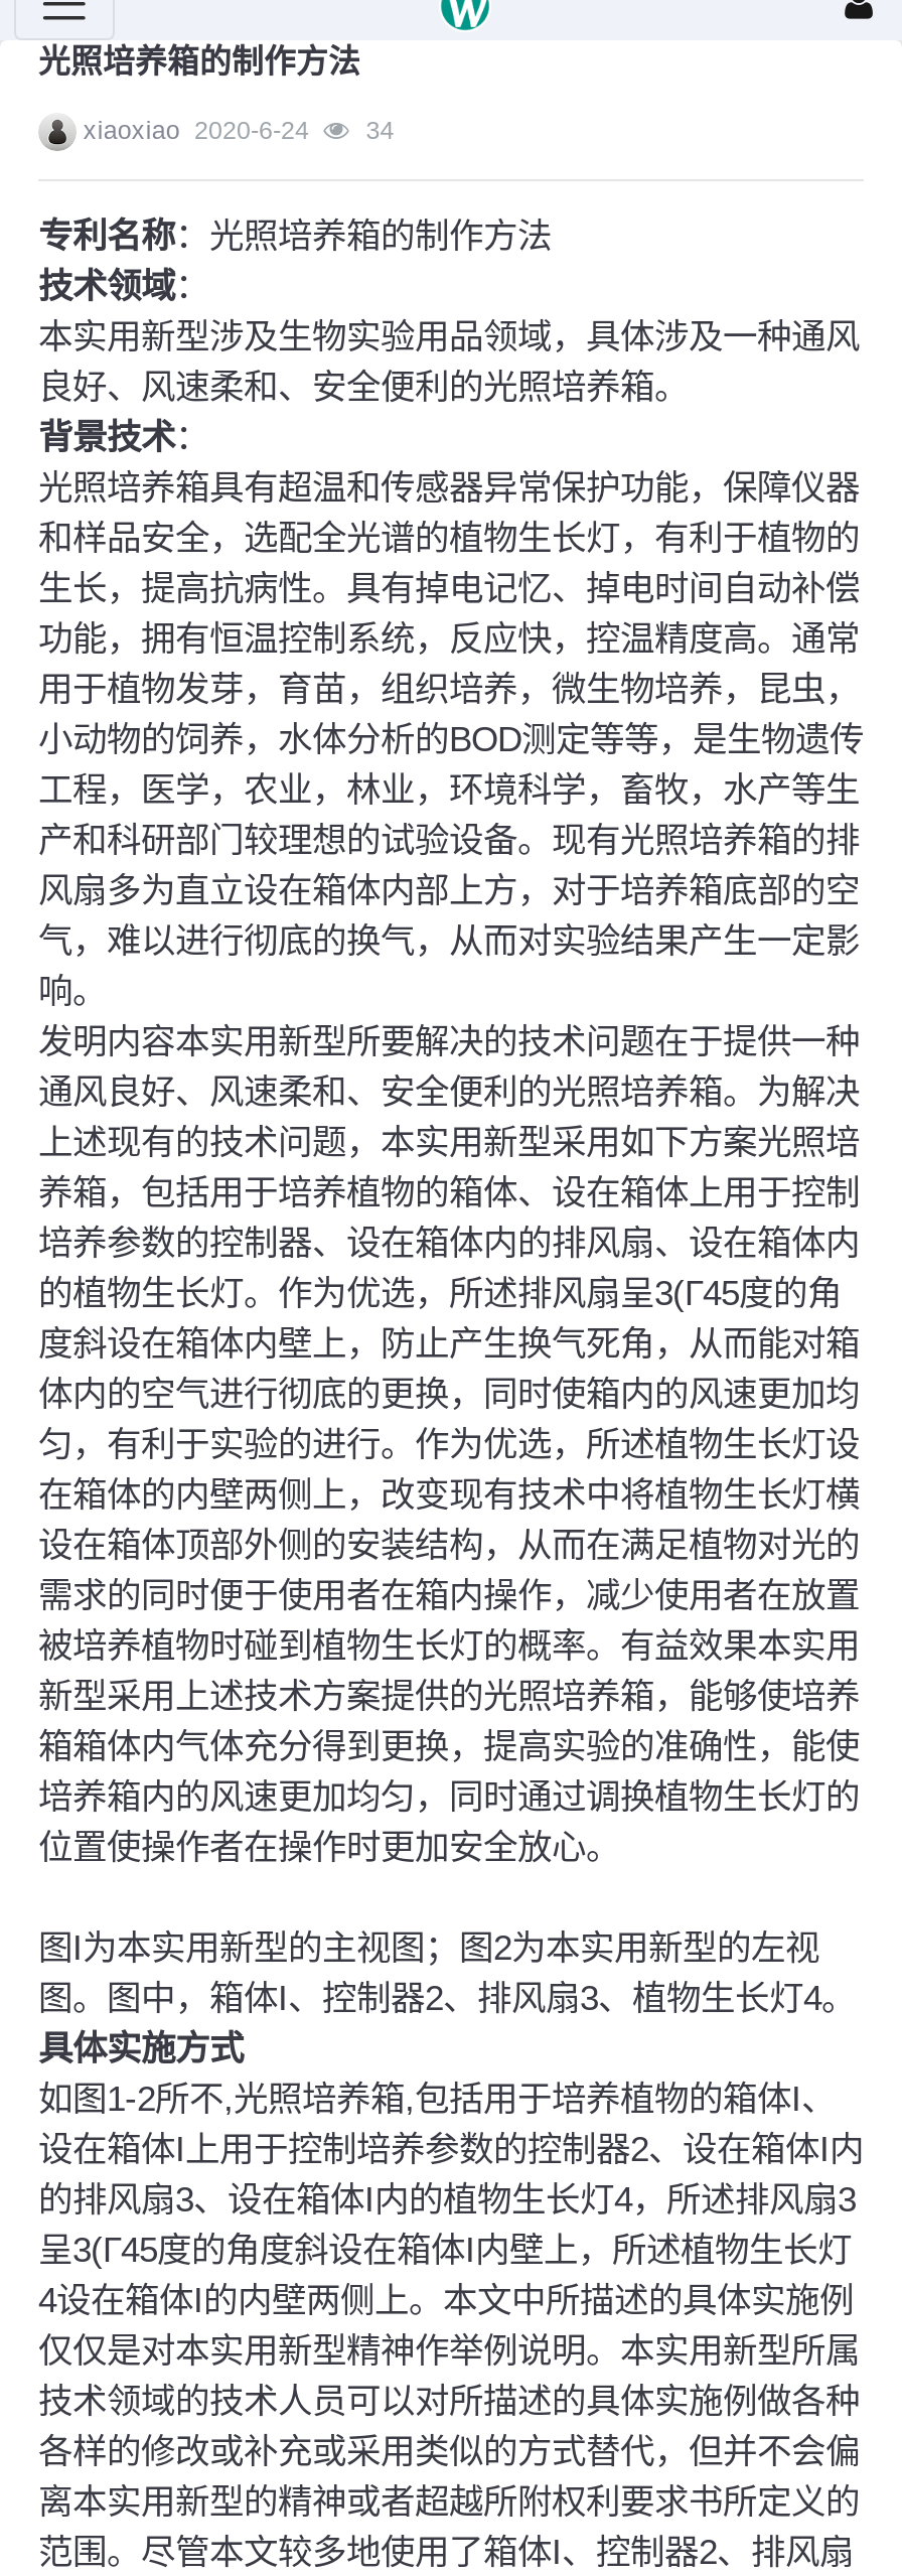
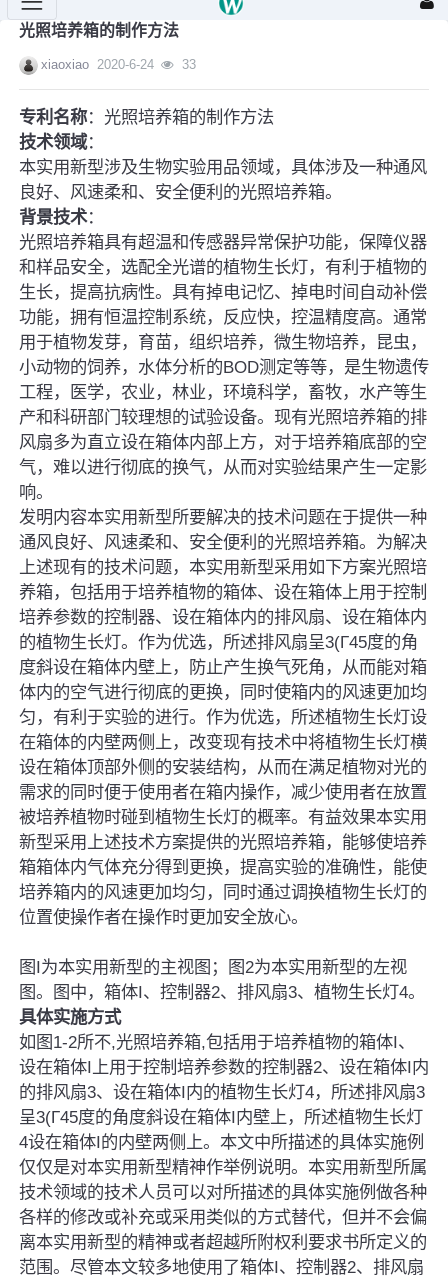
- xiaoxiao 2020-6-24 34
+ xiaoxiao 2020-6-24 33
